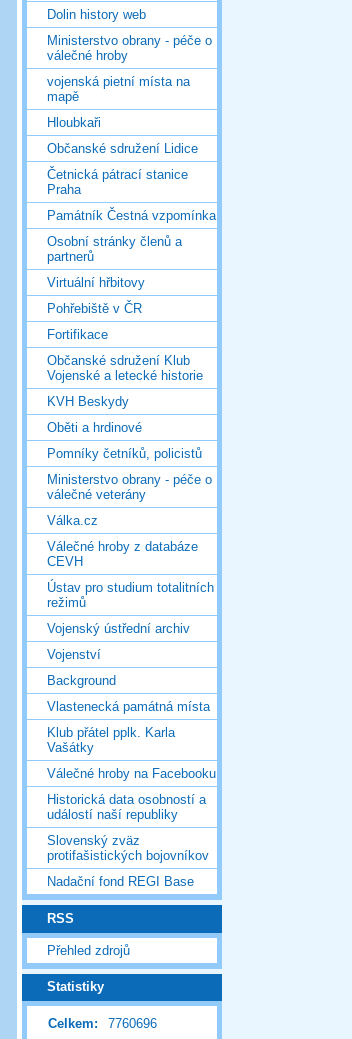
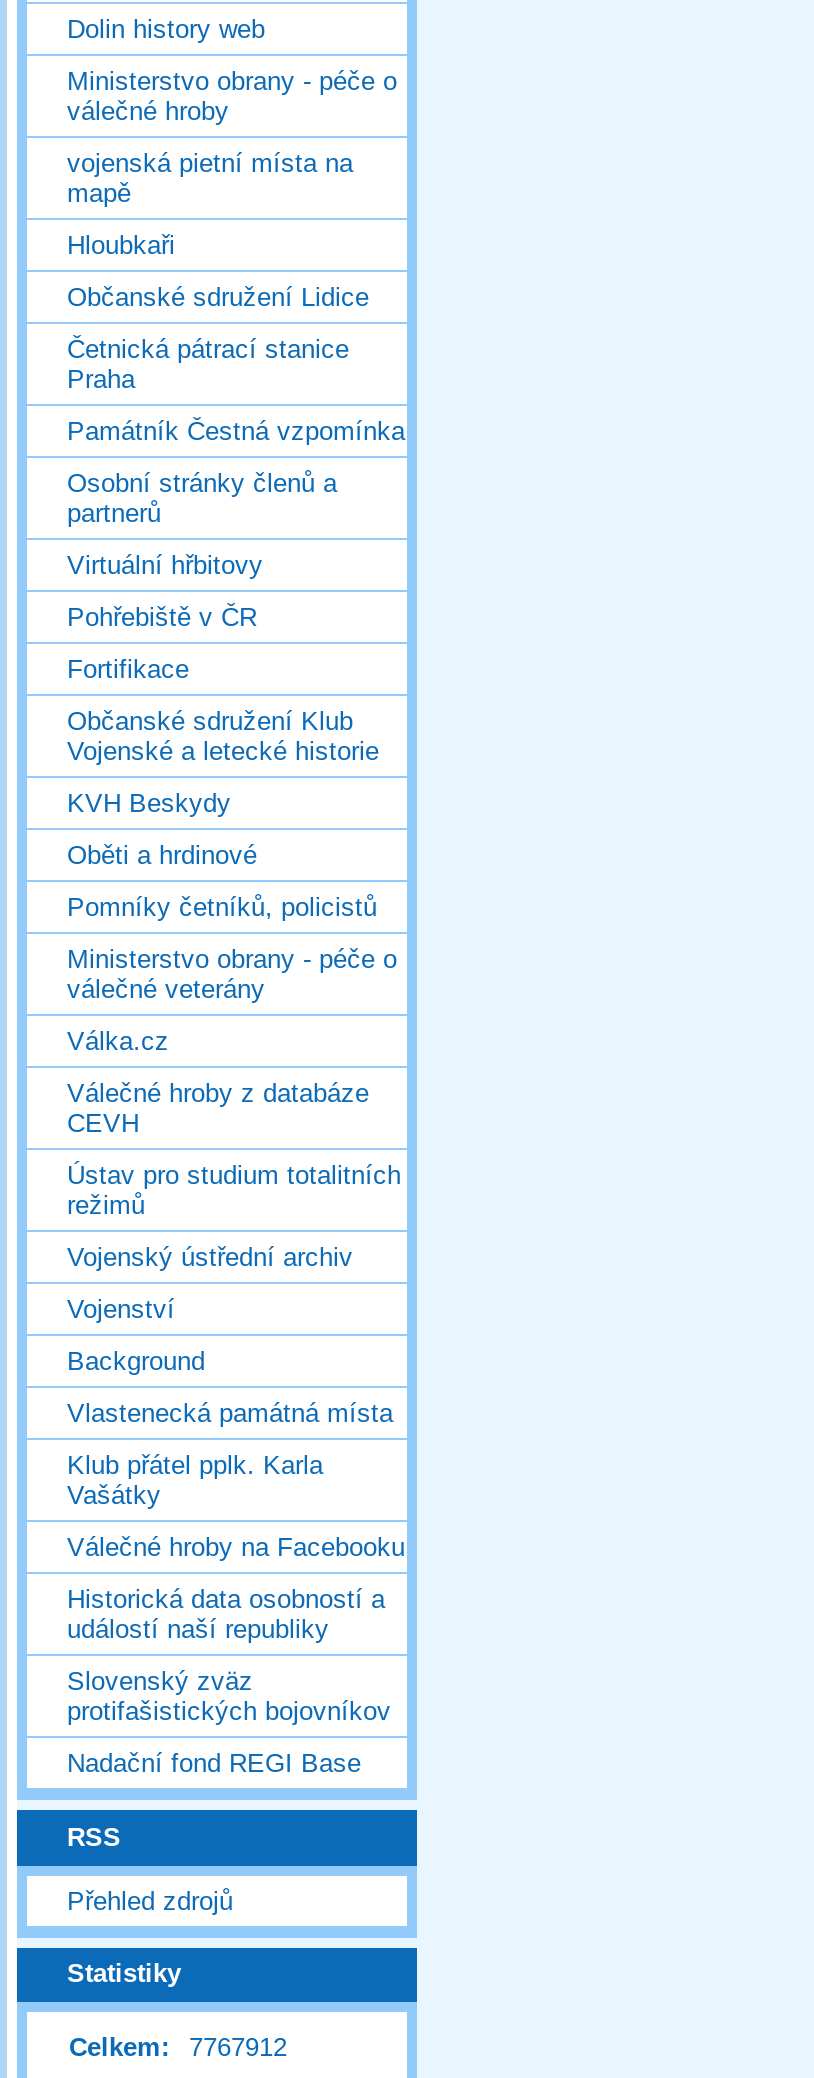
- Celkem: 7760696
+ Celkem: 7767912
